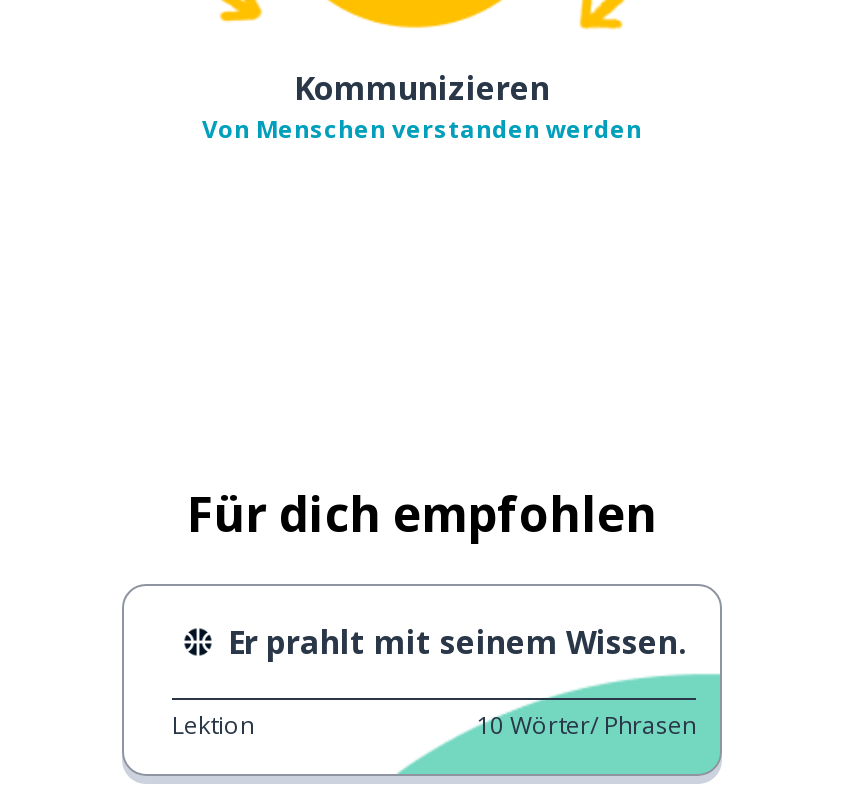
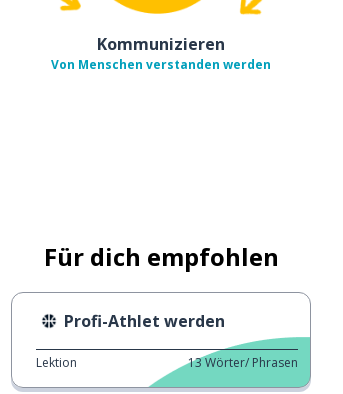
- Er prahlt mit seinem Wissen.
+ Profi-Athlet werden

- 10 Wörter/ Phrasen
+ 13 Wörter/ Phrasen
